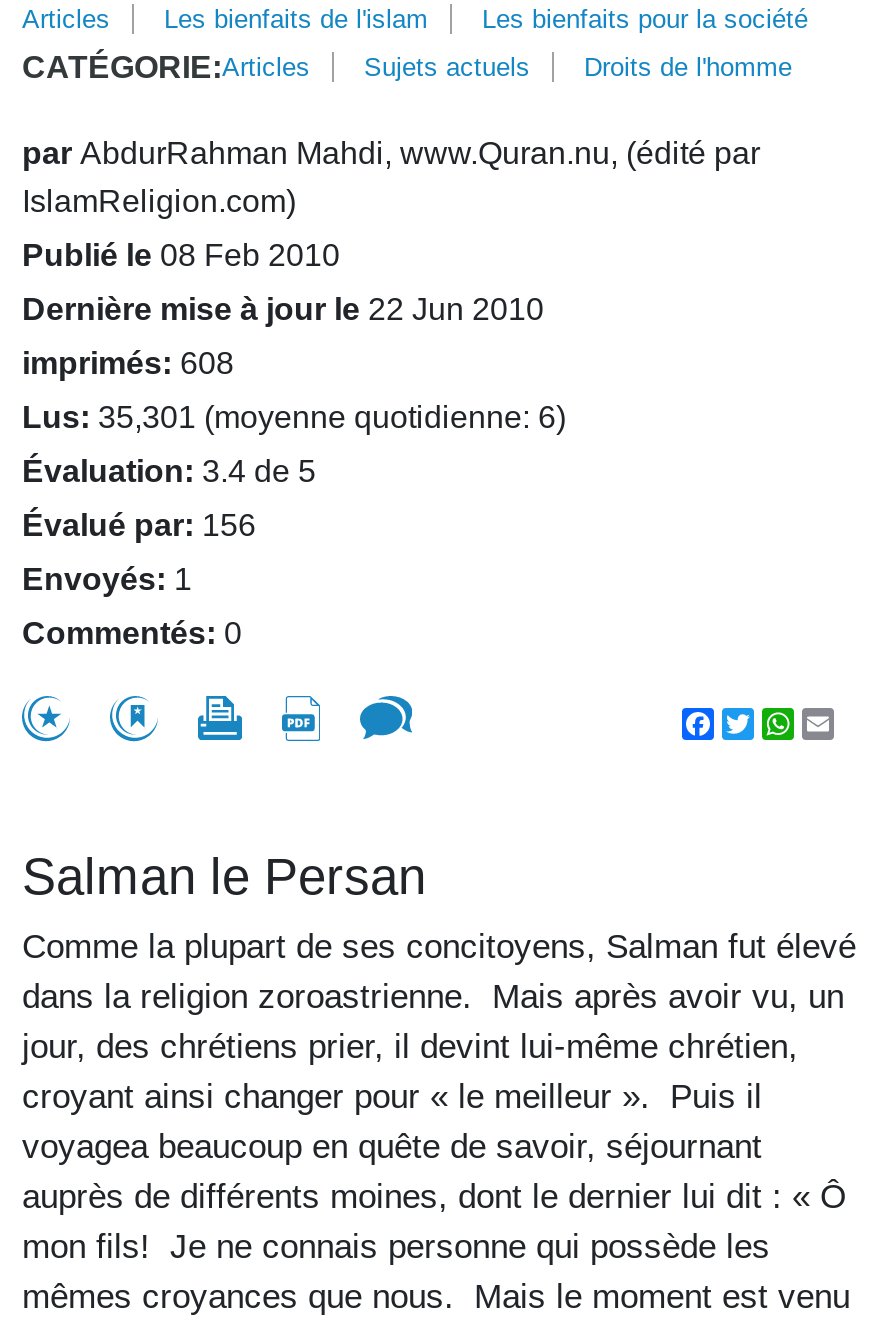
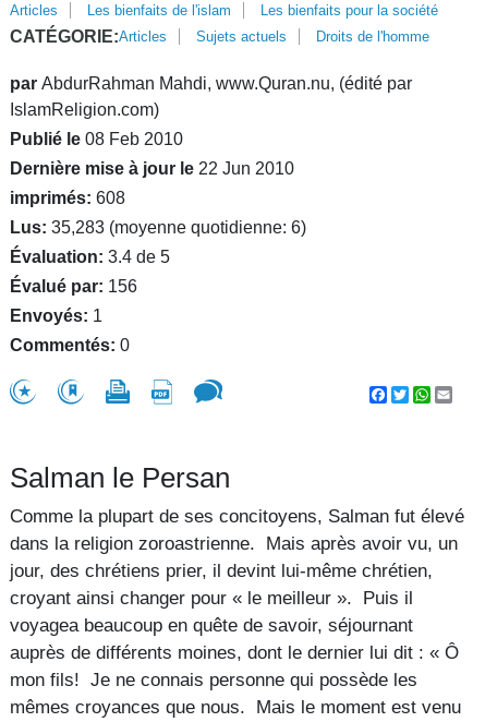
- Lus: 35,301 (moyenne quotidienne: 6)
+ Lus: 35,283 (moyenne quotidienne: 6)
